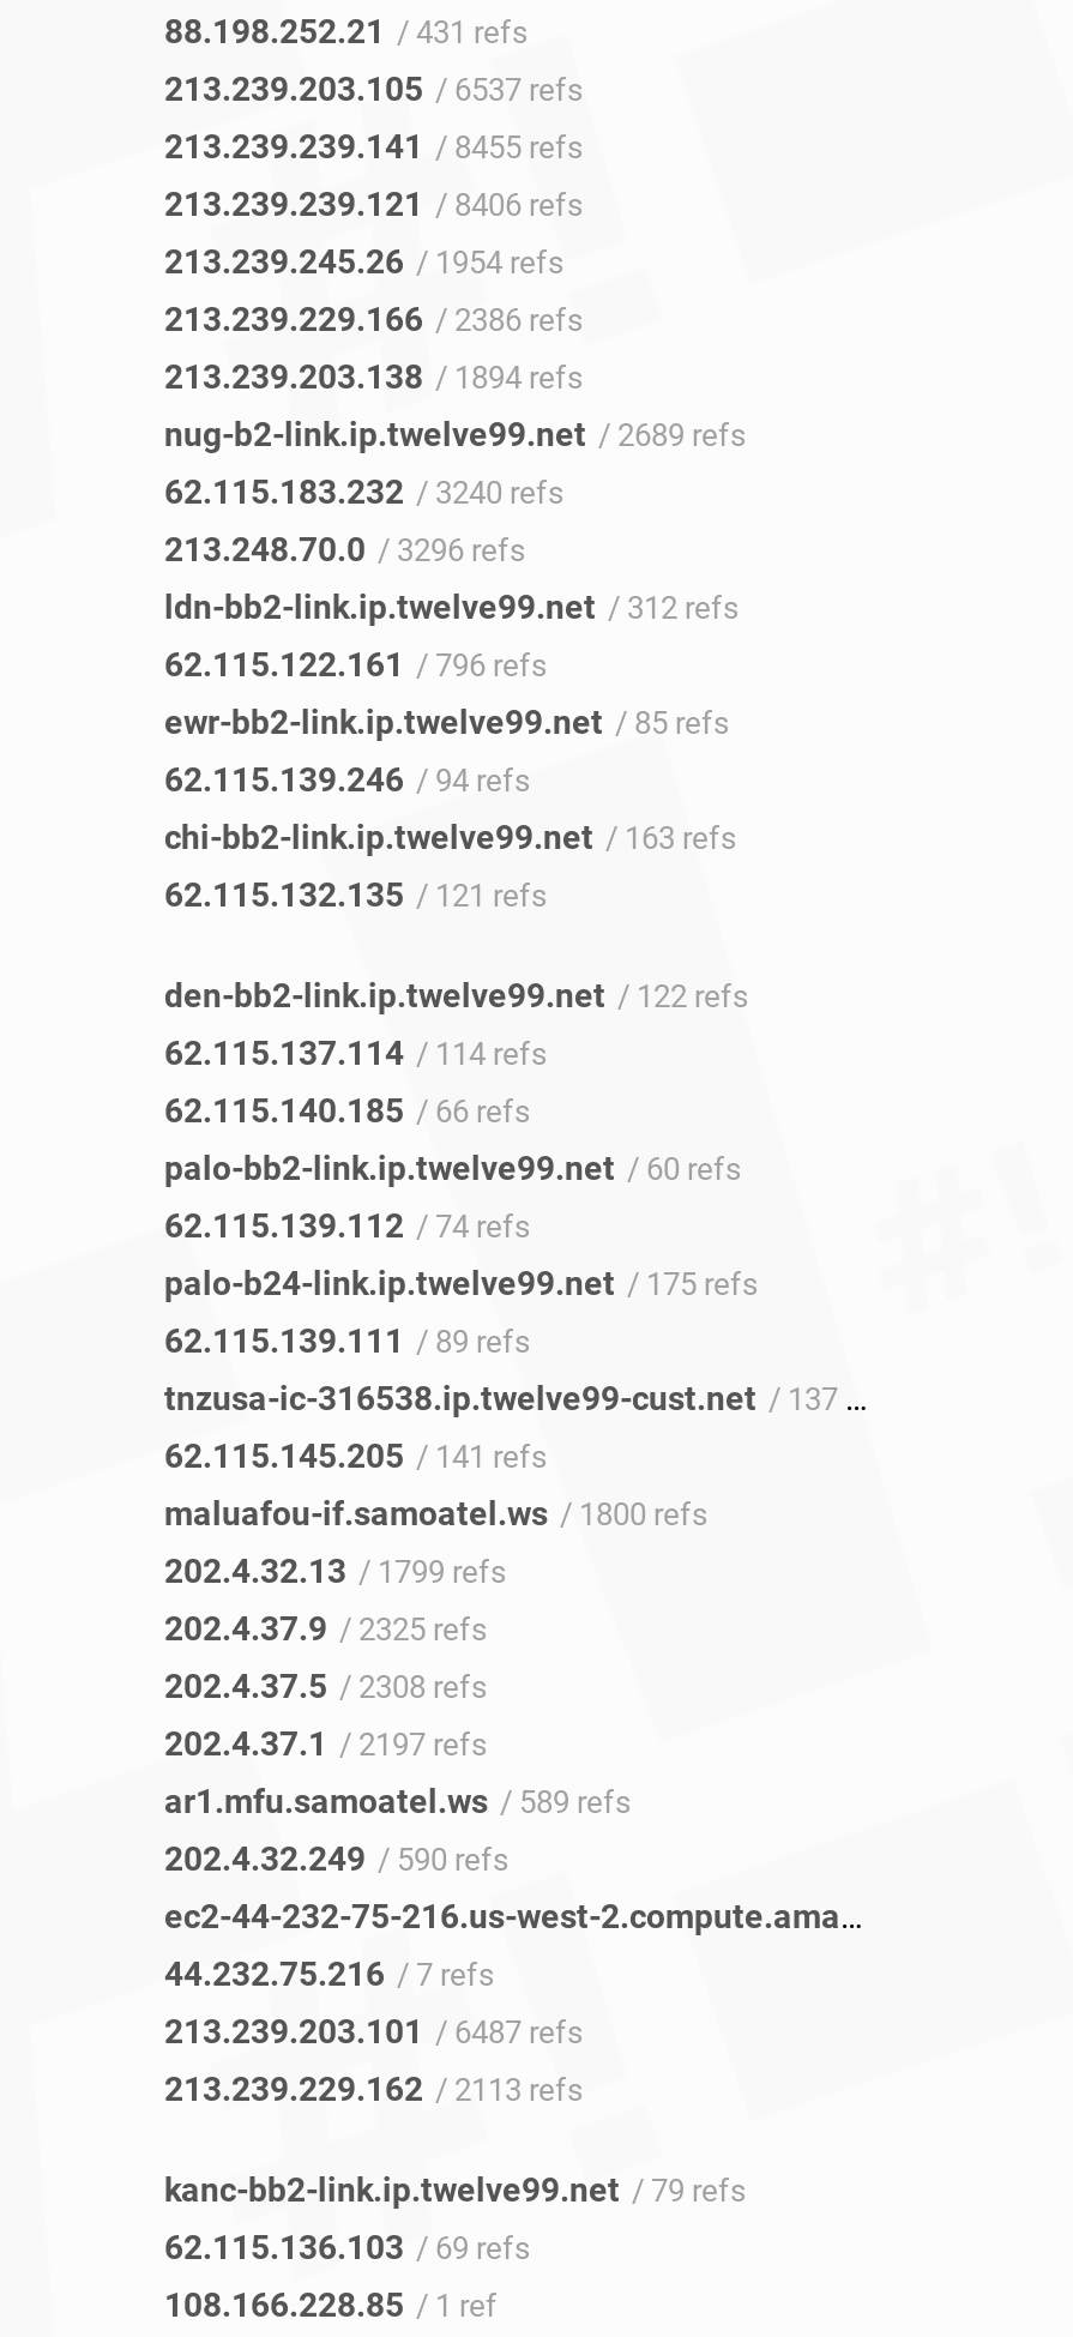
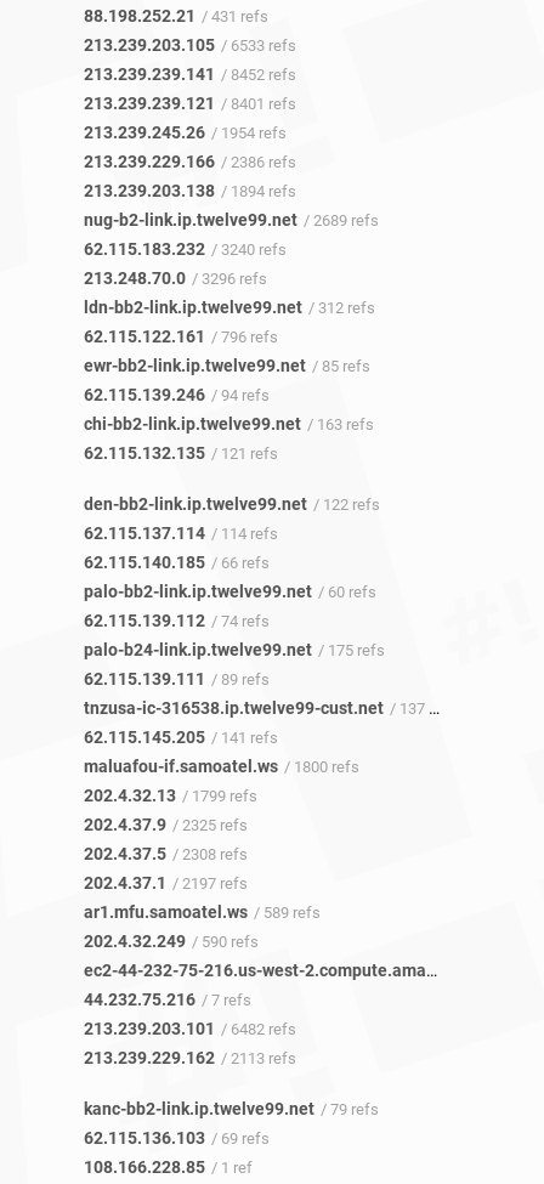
- 213.239.203.105 / 6537 refs
+ 213.239.203.105 / 6533 refs

- 213.239.239.141 / 8455 refs
+ 213.239.239.141 / 8452 refs

- 213.239.239.121 / 8406 refs
+ 213.239.239.121 / 8401 refs

- 213.239.203.101 / 6487 refs
+ 213.239.203.101 / 6482 refs
